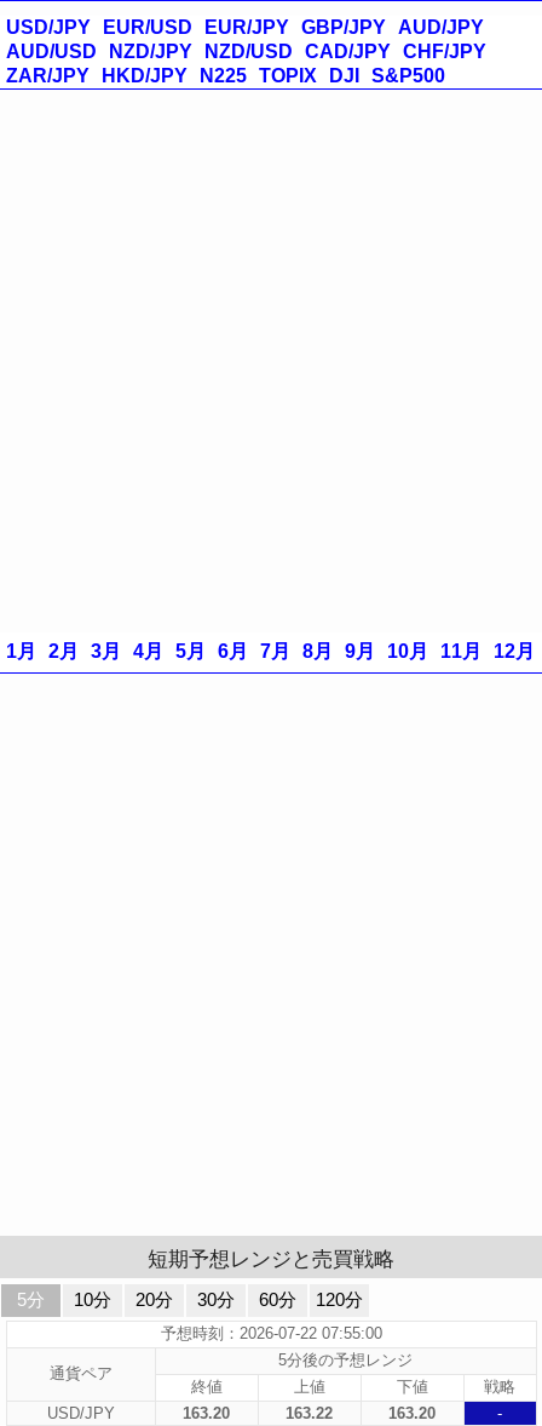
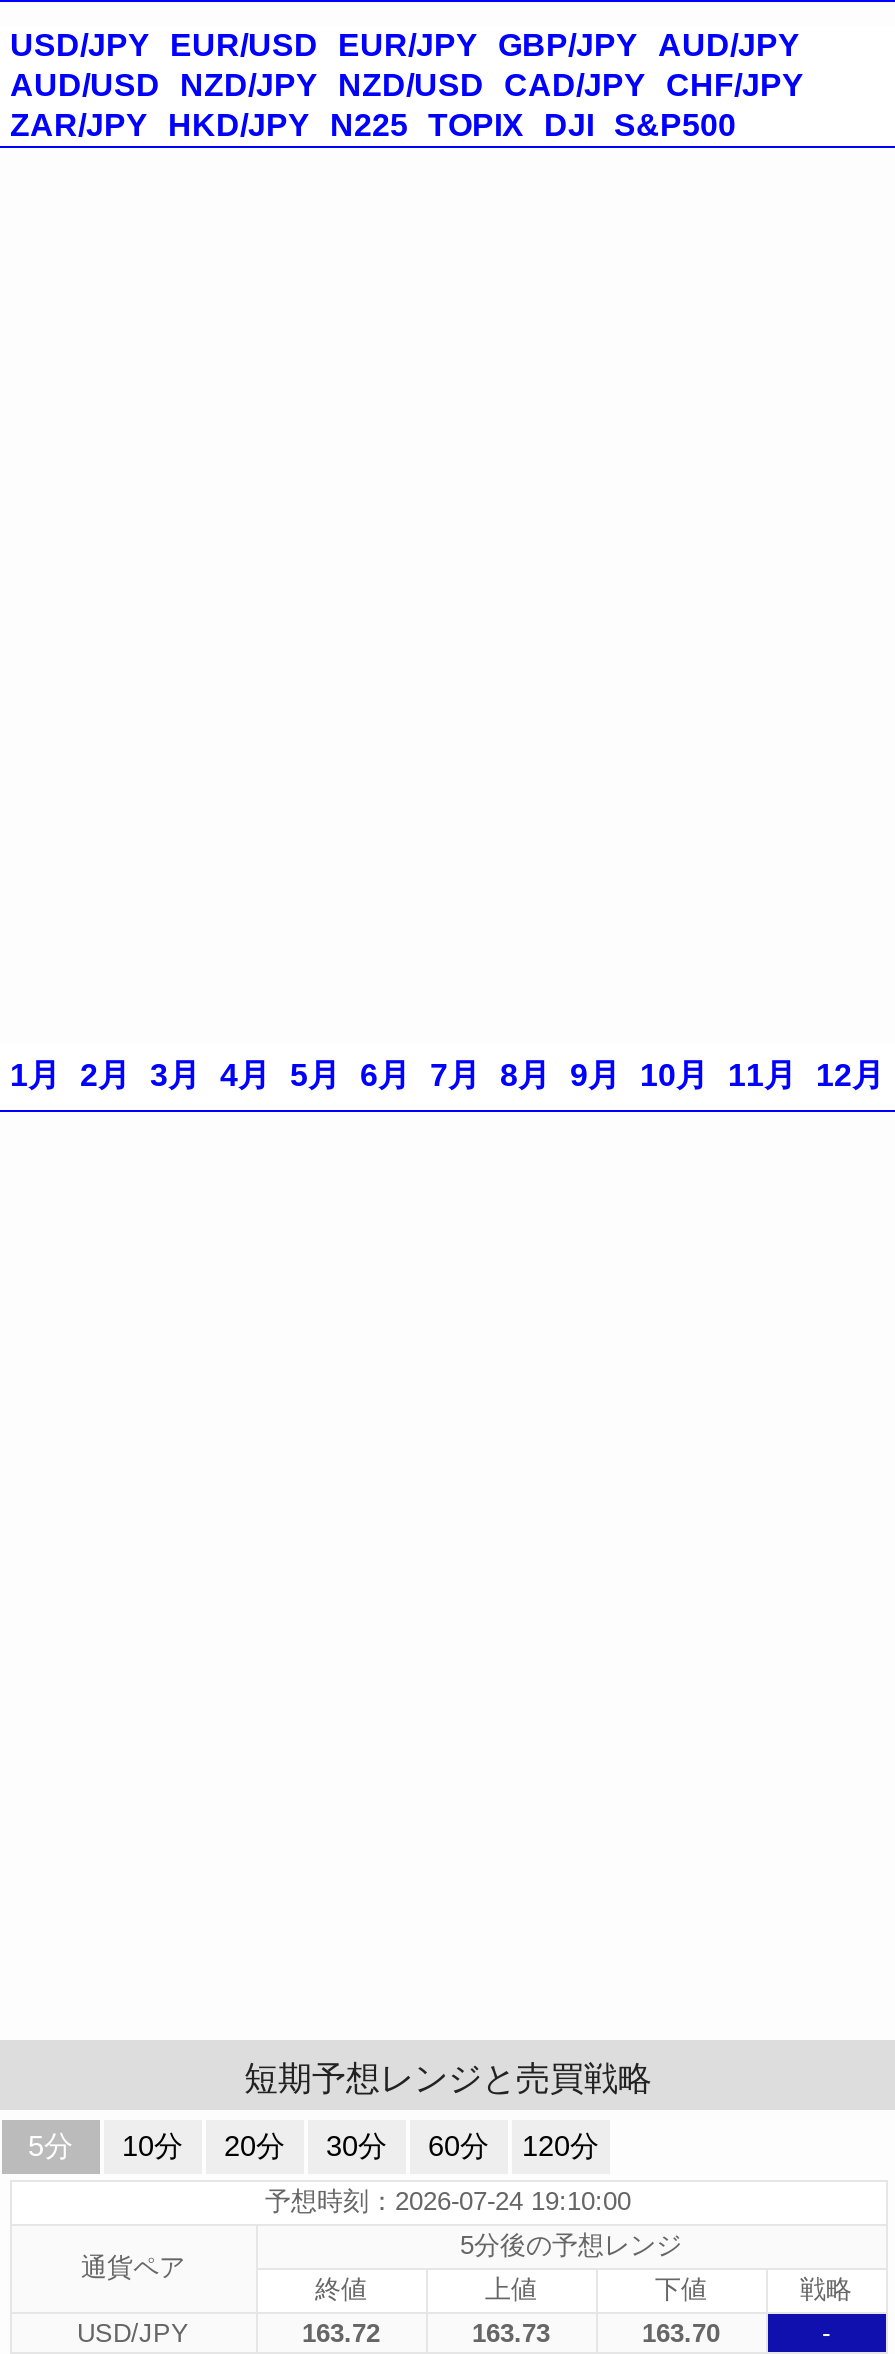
- 予想時刻：2026-07-22 07:55:00
+ 予想時刻：2026-07-24 19:10:00

- 163.20
+ 163.72

- 163.22
+ 163.73

- 163.20
+ 163.70
